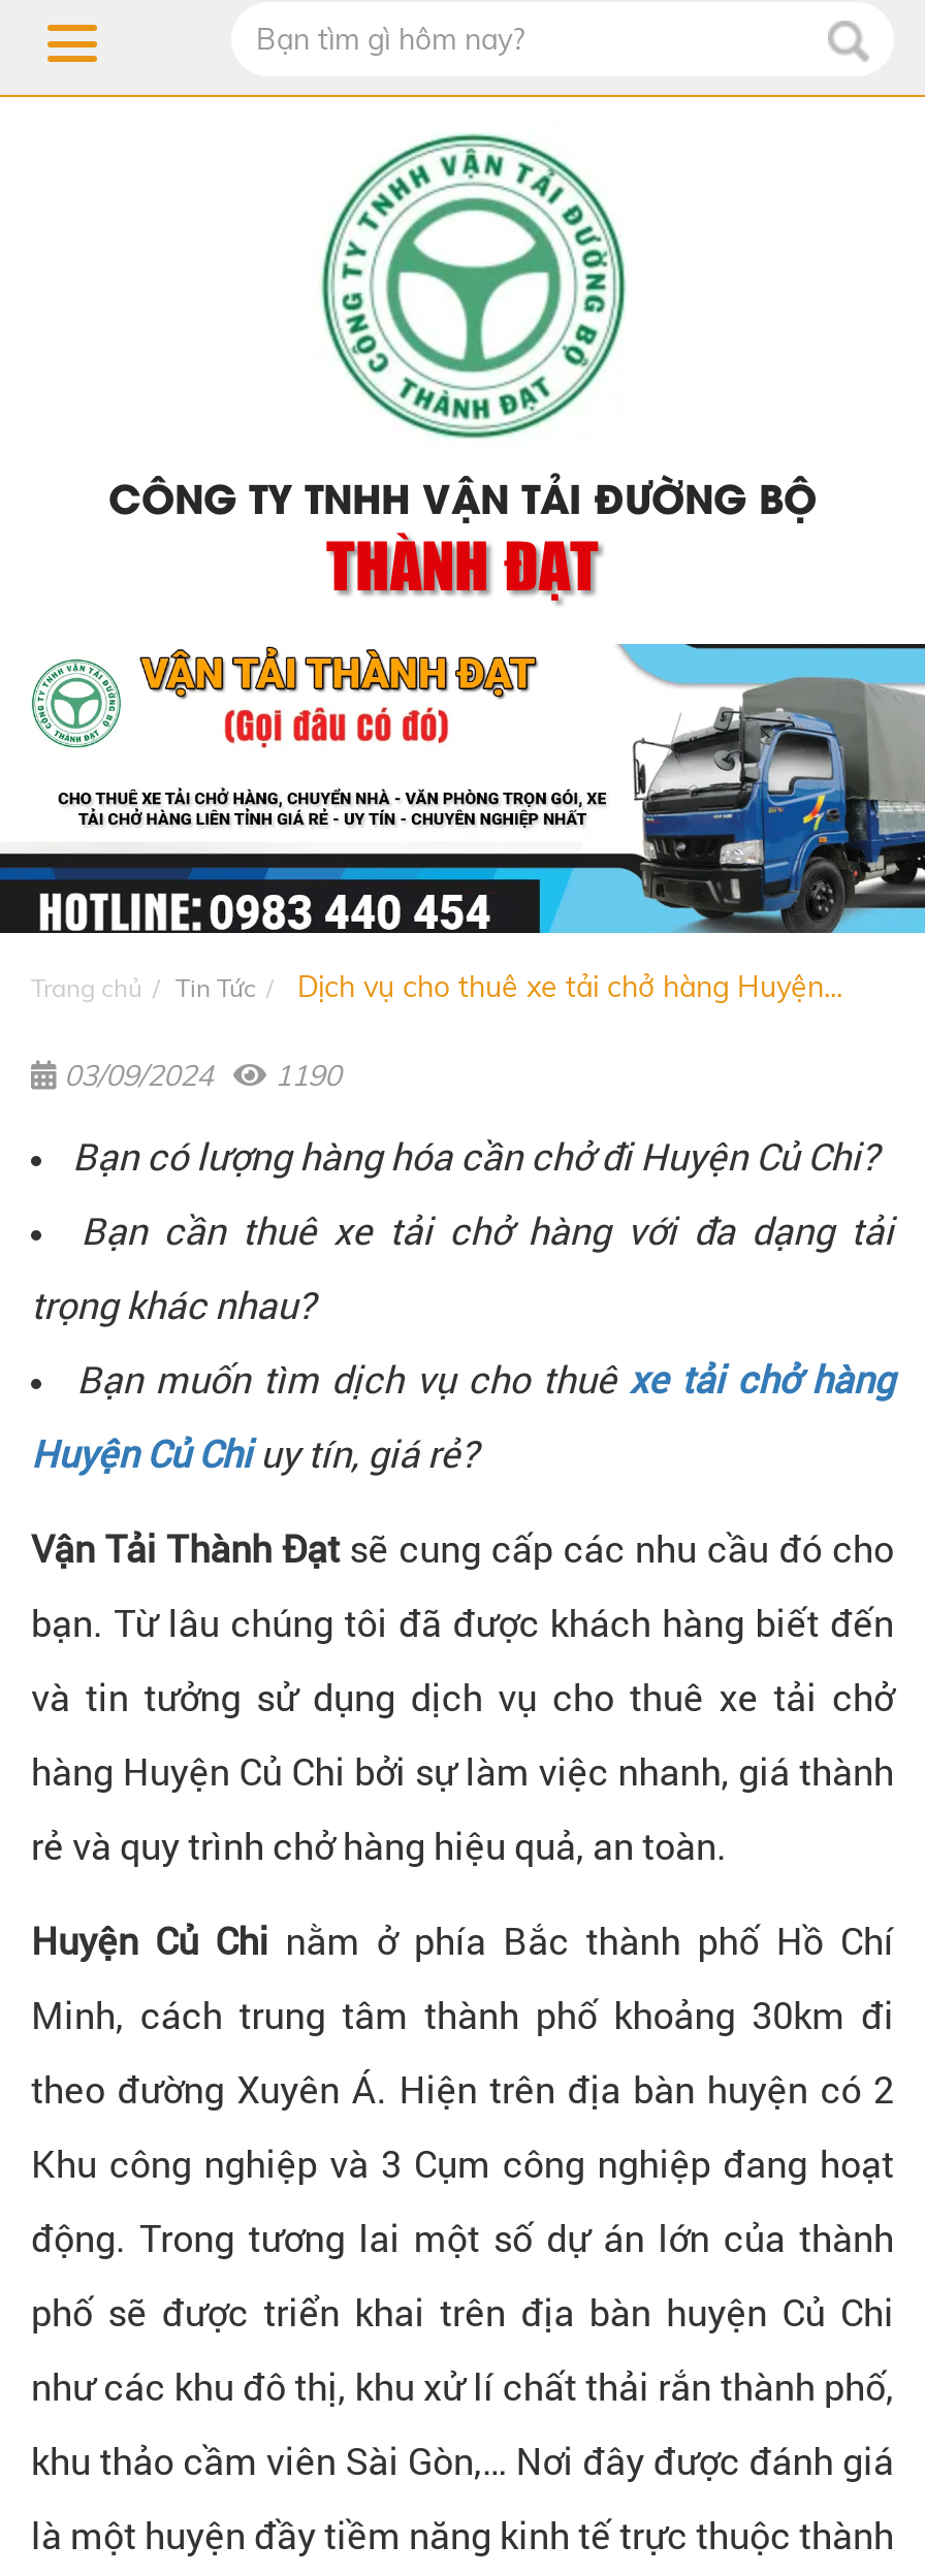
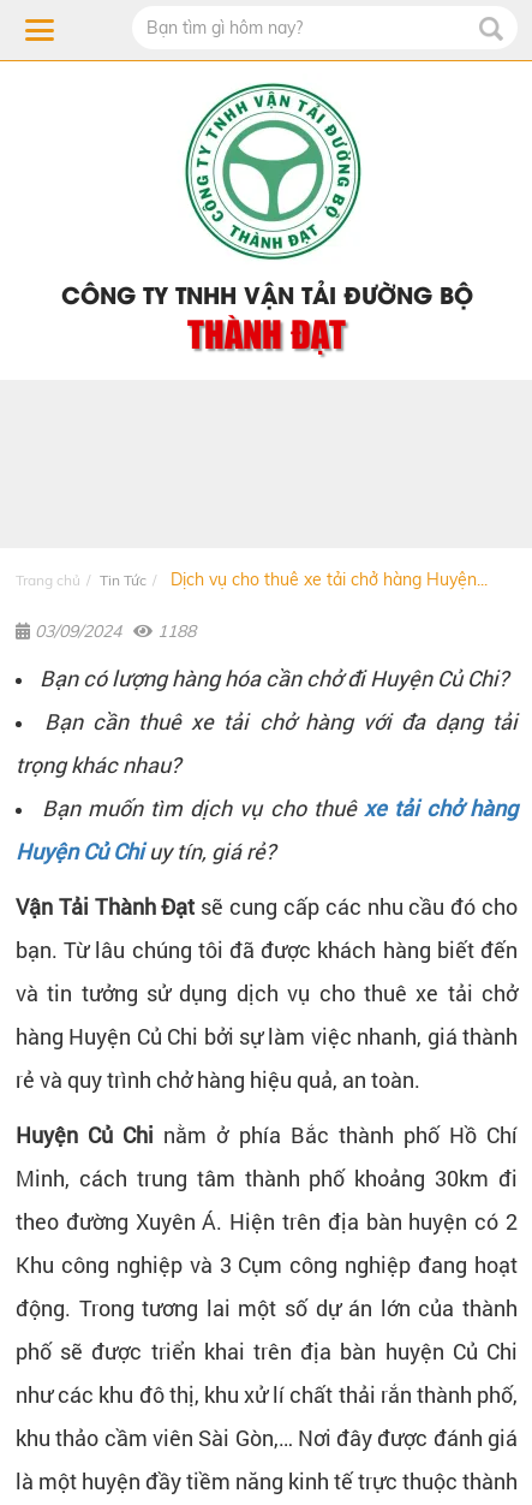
- [image]

- 03/09/2024 1190
+ 03/09/2024 1188
